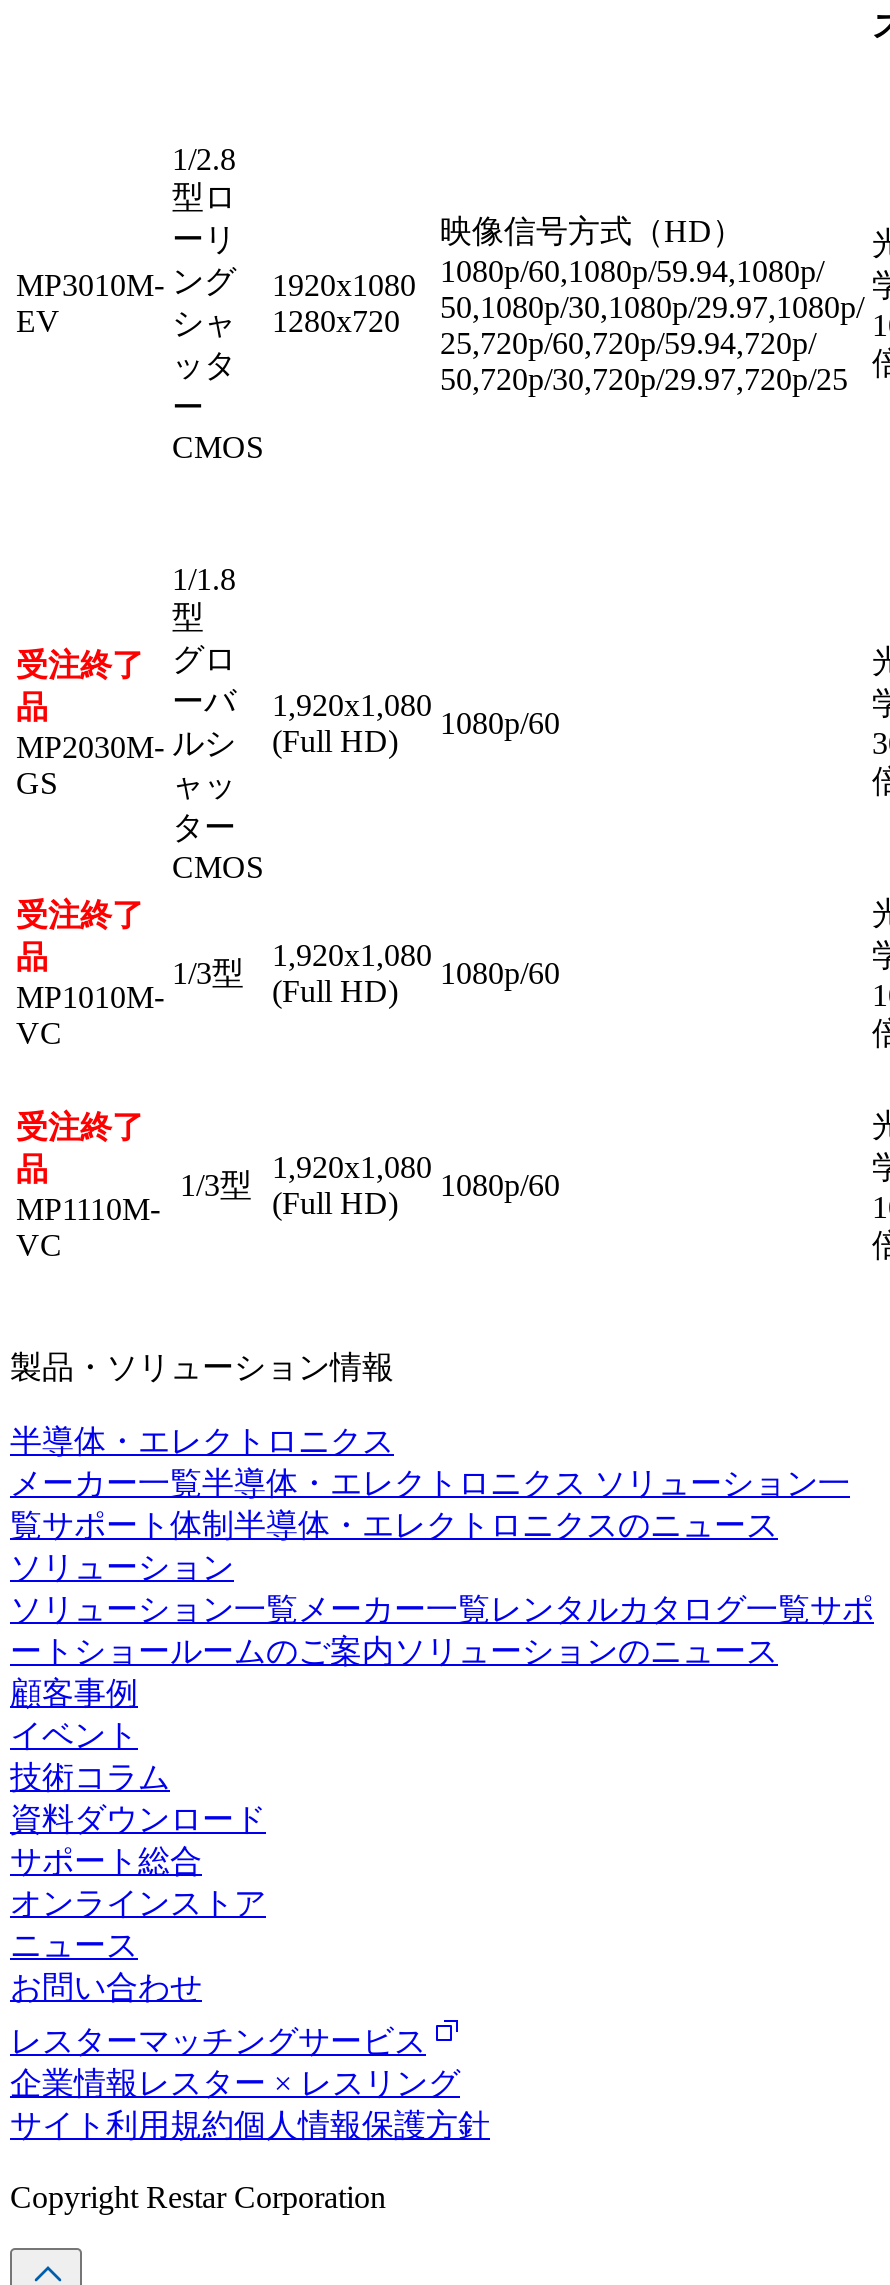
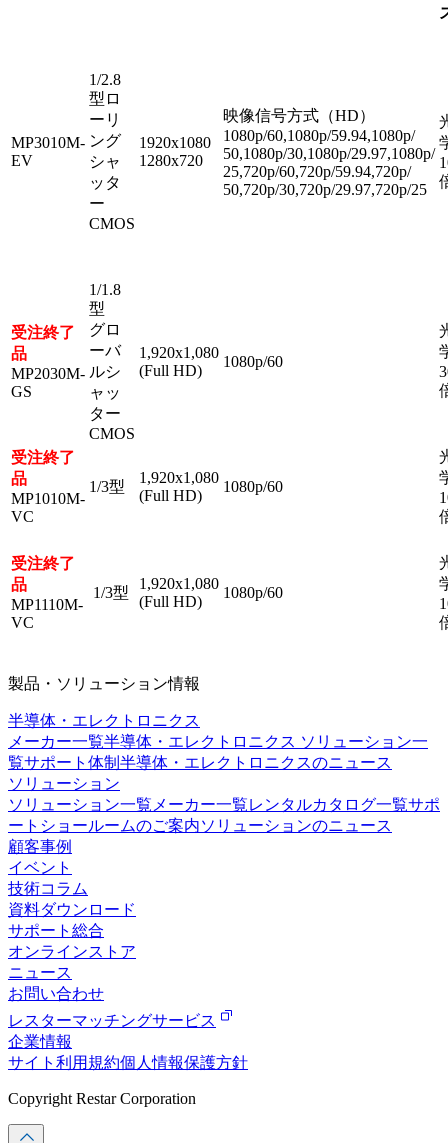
- 企業情報レスター × レスリング
+ 企業情報
